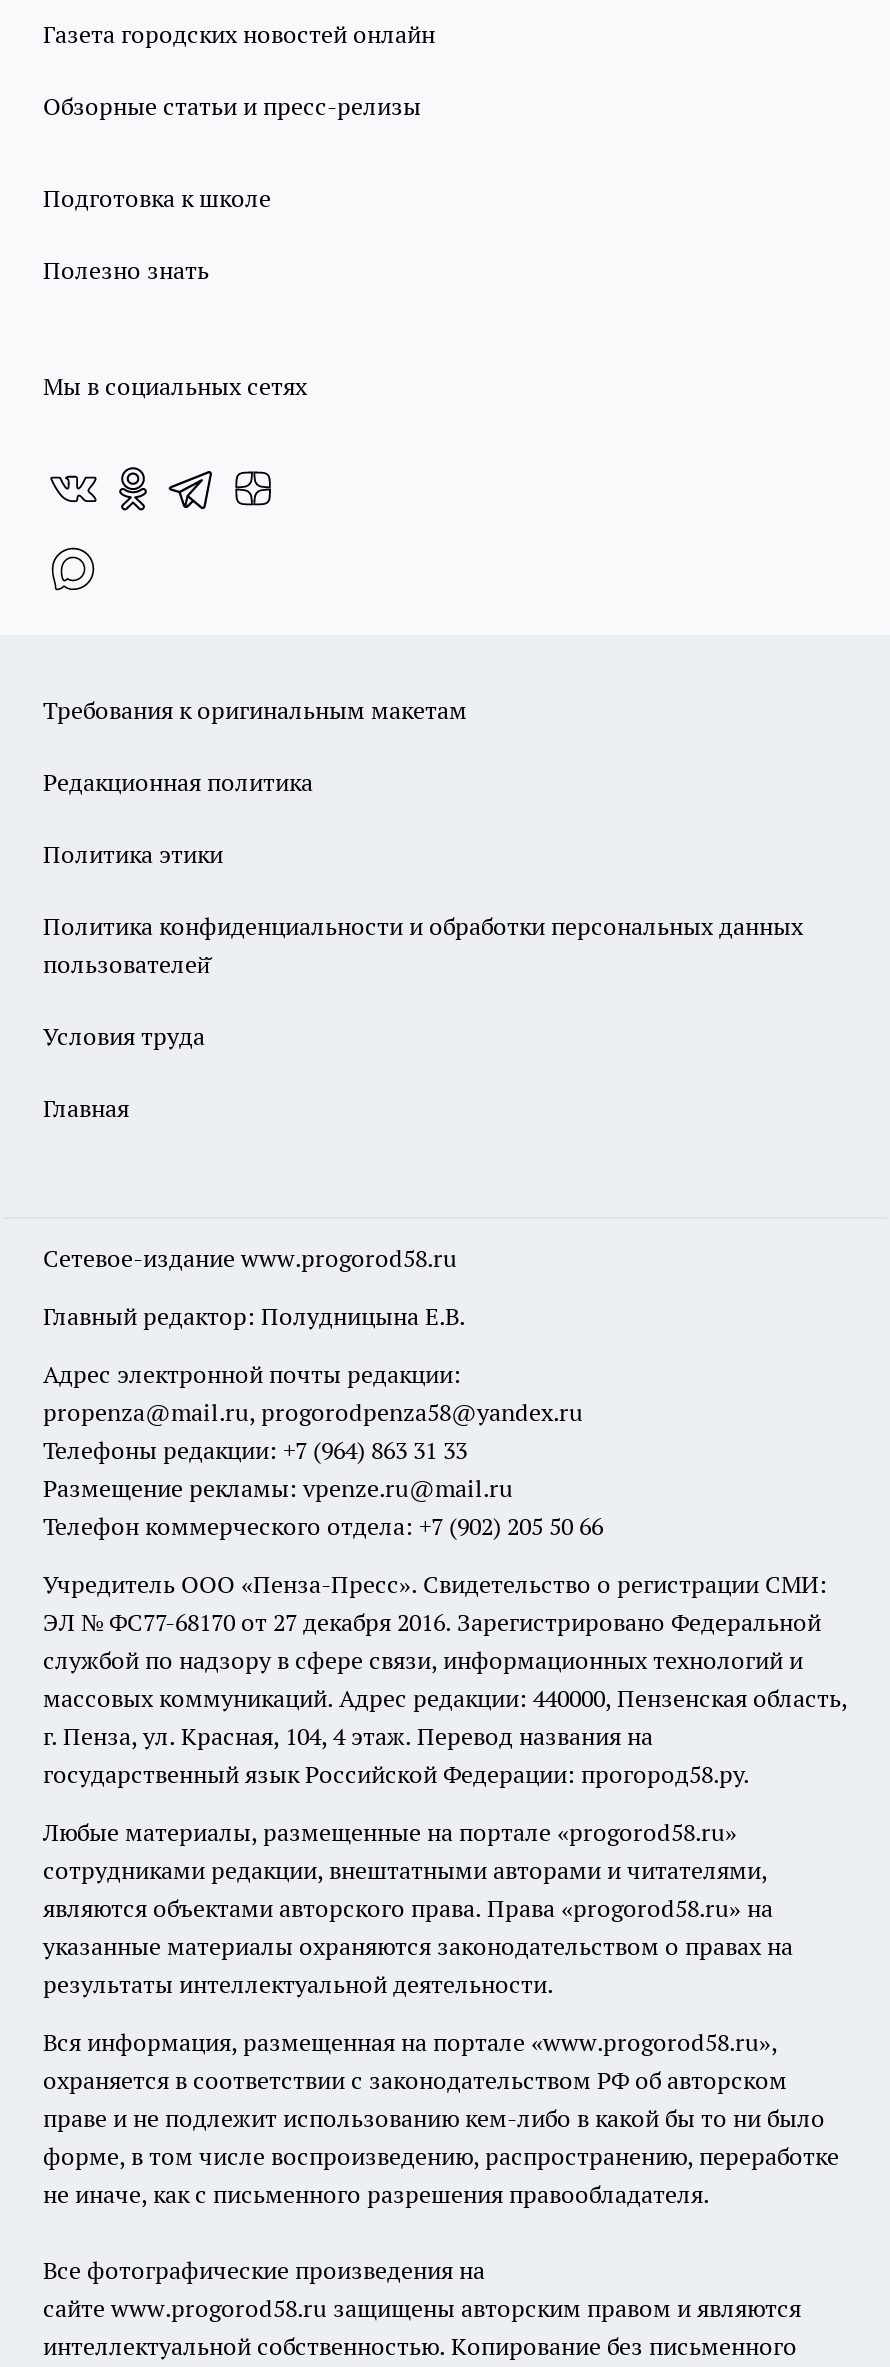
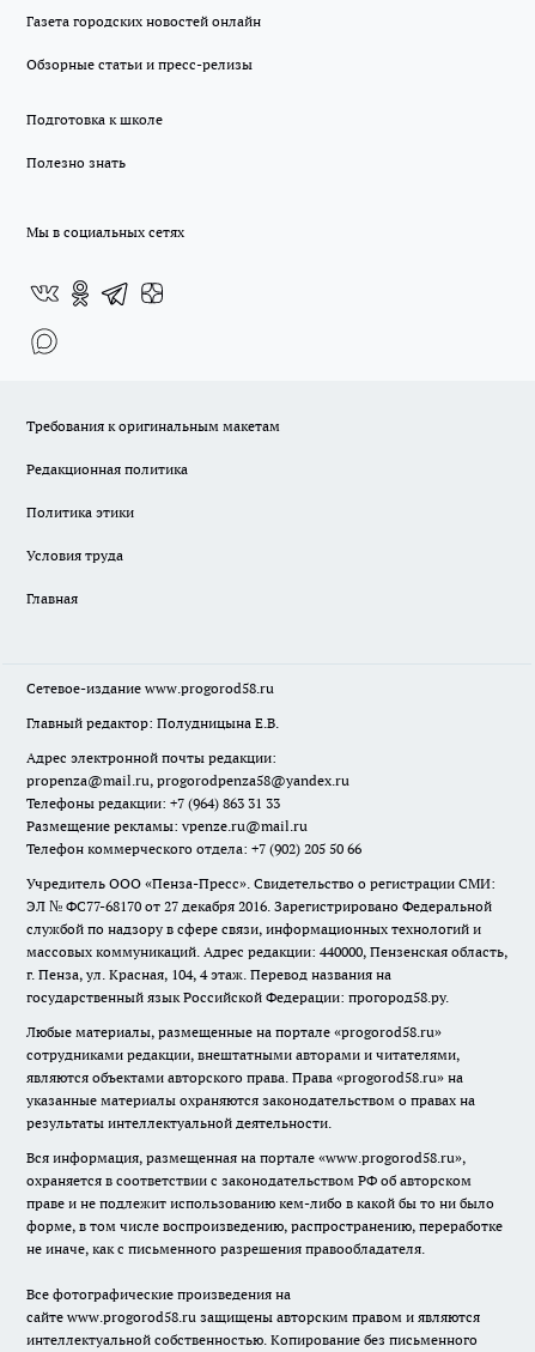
- Политика конфиденциальности и обработки персональных данных
- пользователей̆
